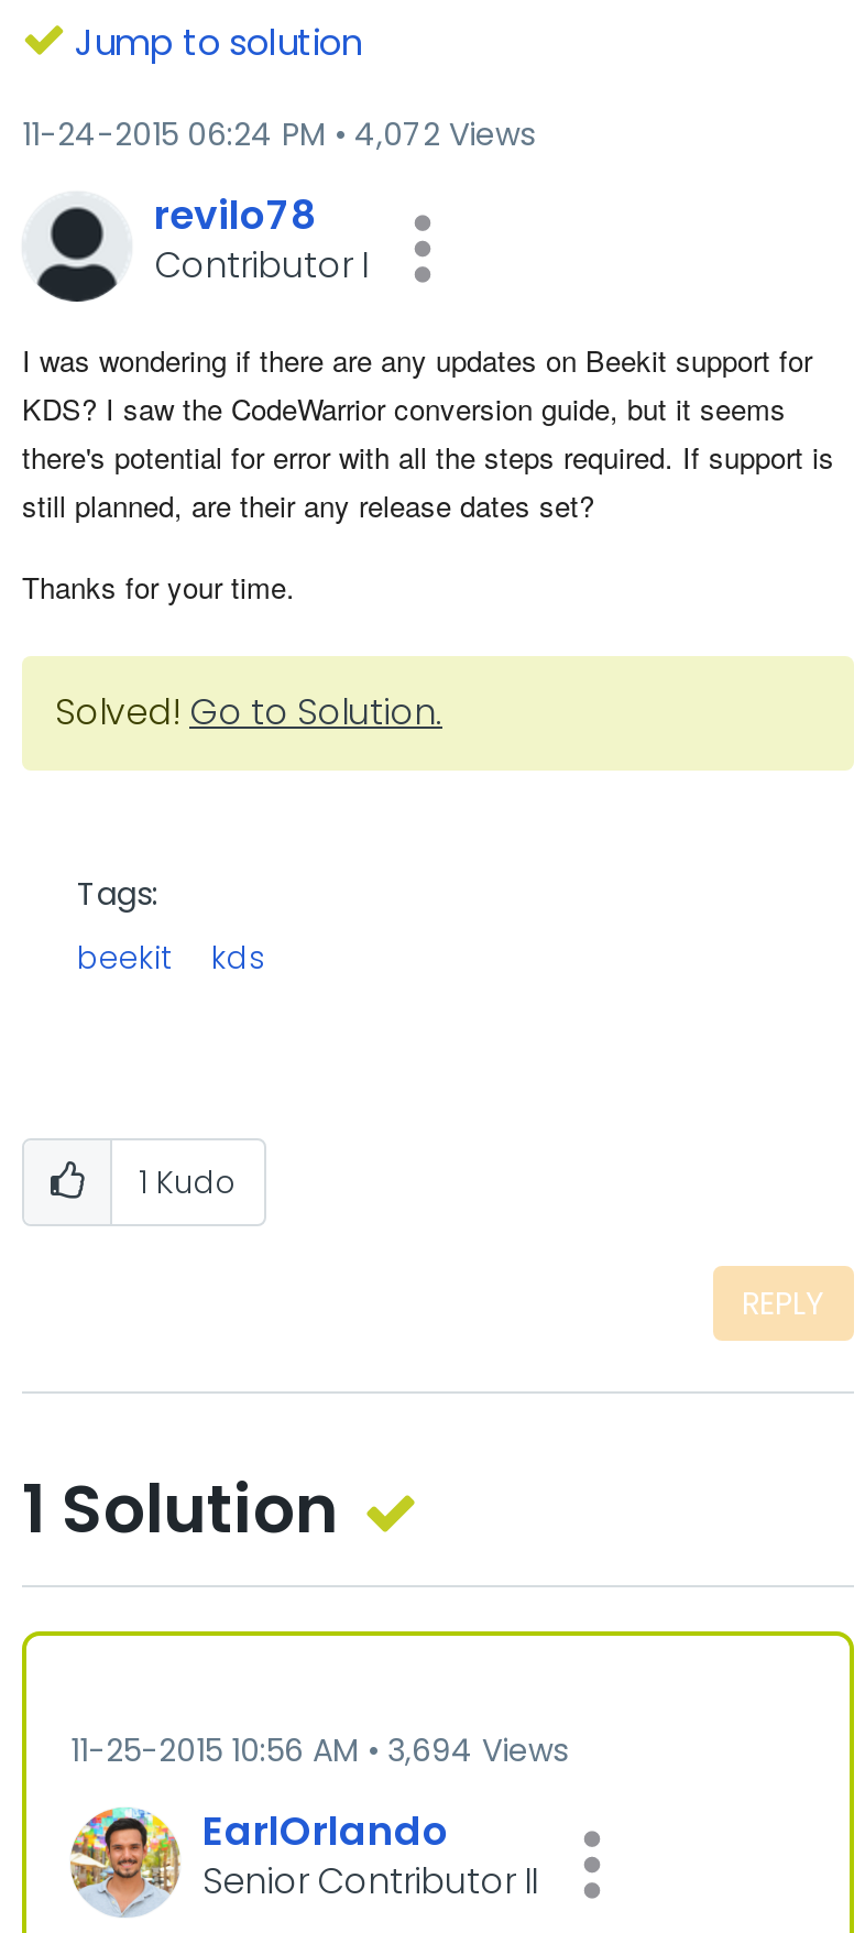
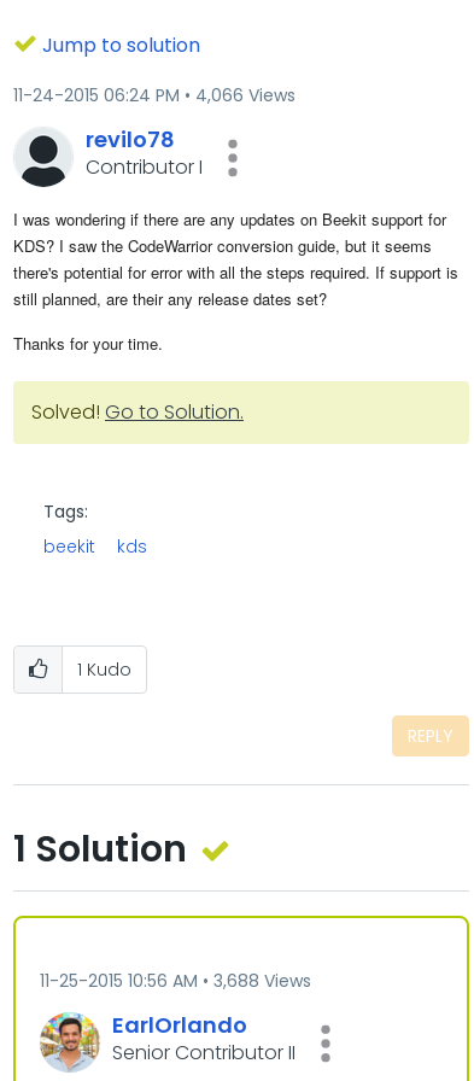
- 11-24-2015 06:24 PM 4,072 Views
+ 11-24-2015 06:24 PM 4,066 Views

- 11-25-2015 10:56 AM 3,694 Views
+ 11-25-2015 10:56 AM 3,688 Views
